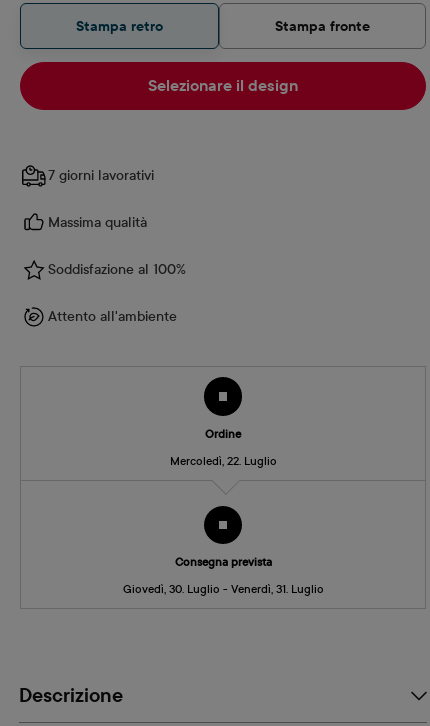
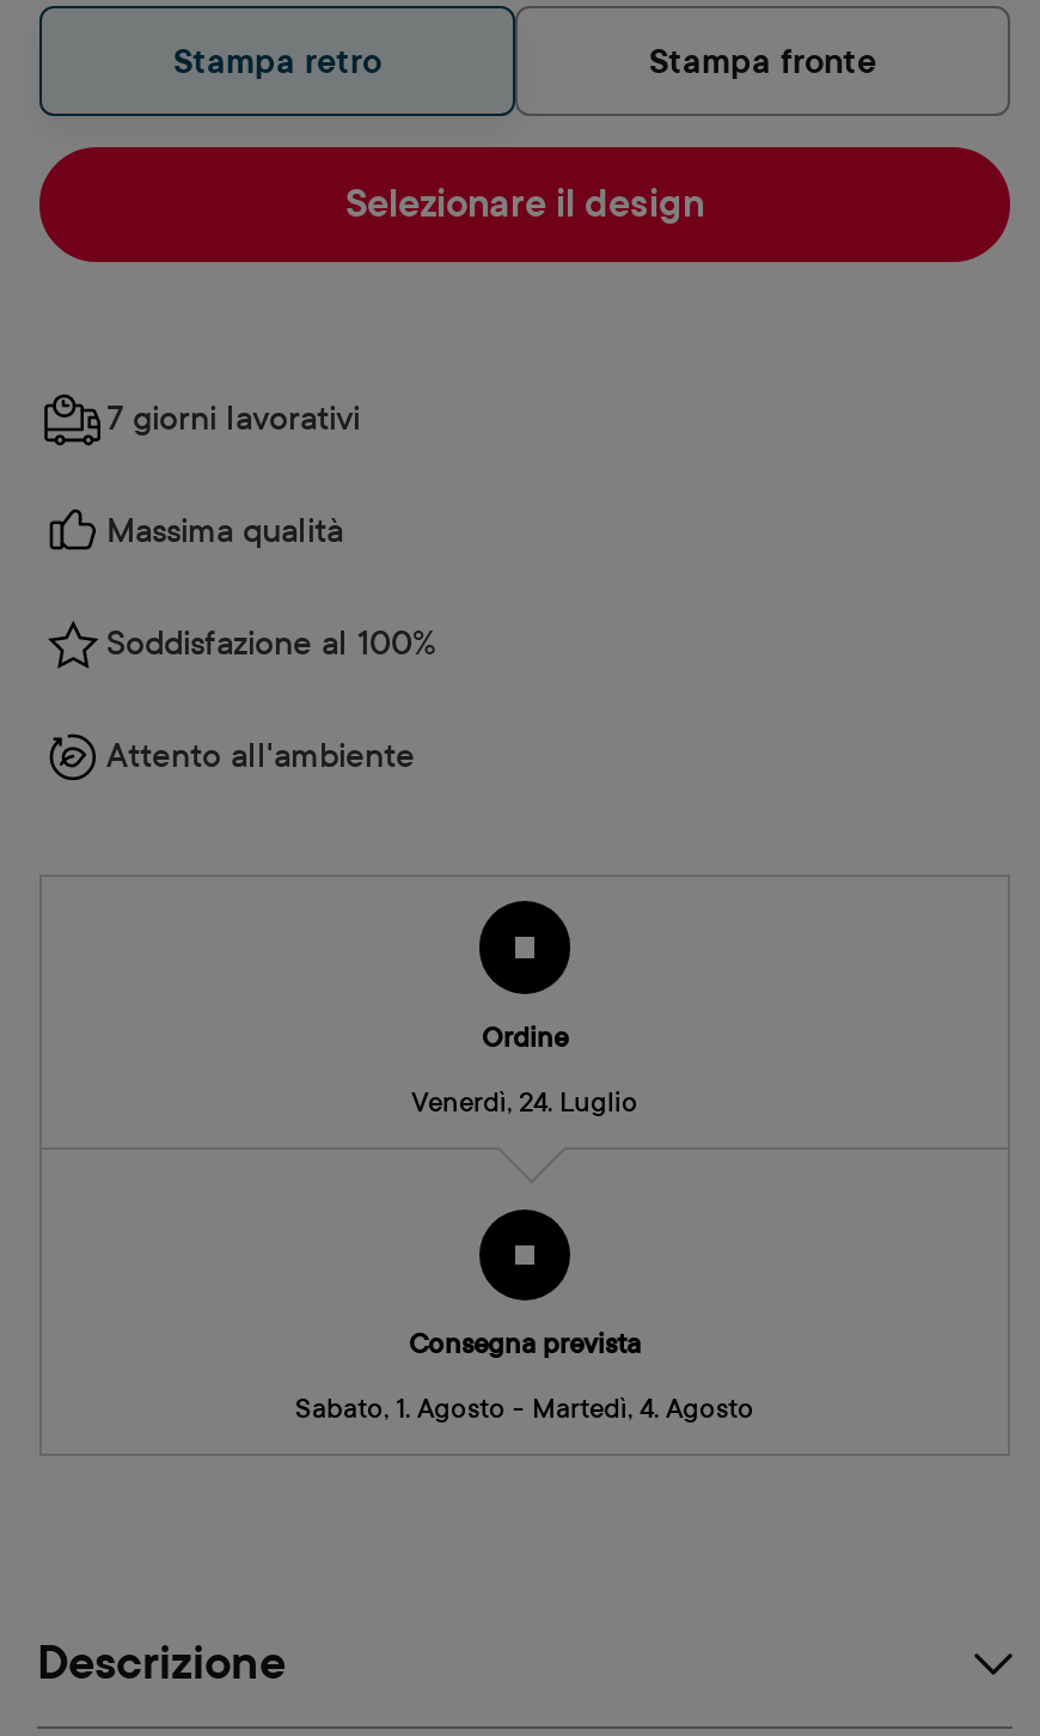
- Mercoledì, 22. Luglio
+ Venerdì, 24. Luglio

- Giovedì, 30. Luglio - Venerdì, 31. Luglio
+ Sabato, 1. Agosto - Martedì, 4. Agosto
